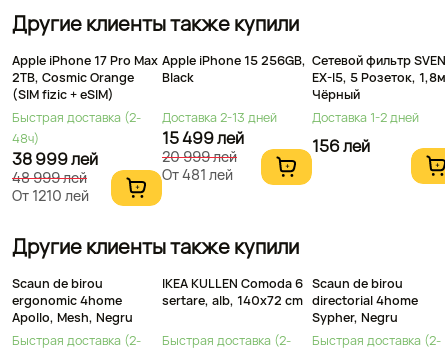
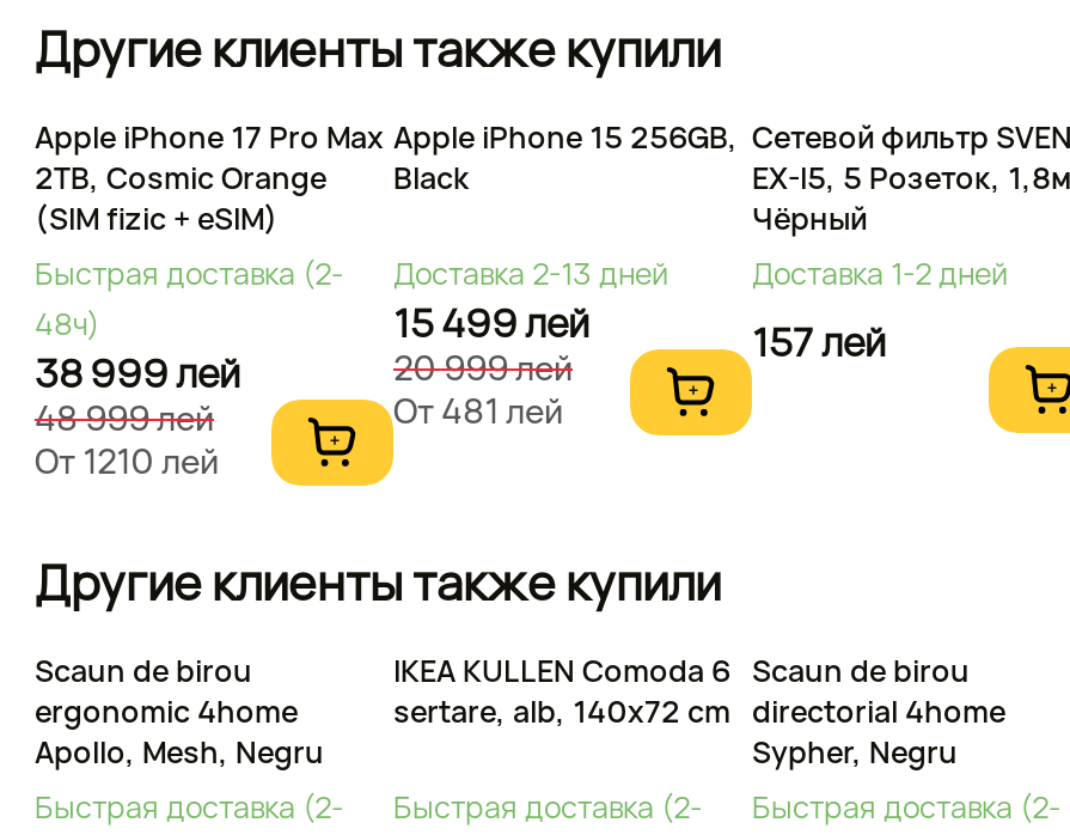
- 156 лей
+ 157 лей
